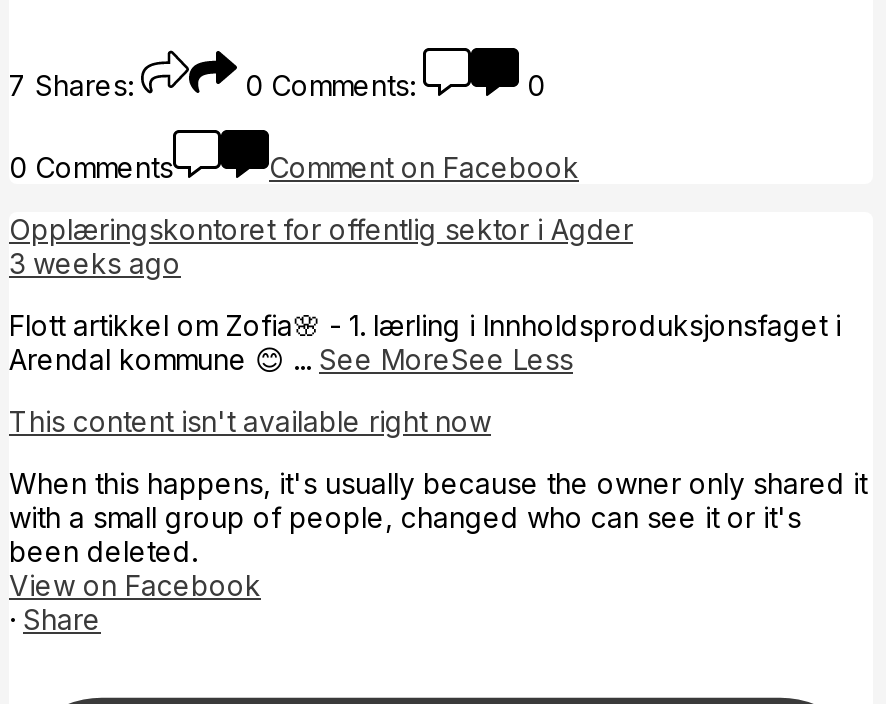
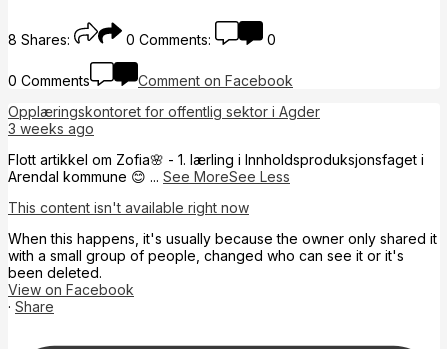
- 7 Shares:
+ 8 Shares:
